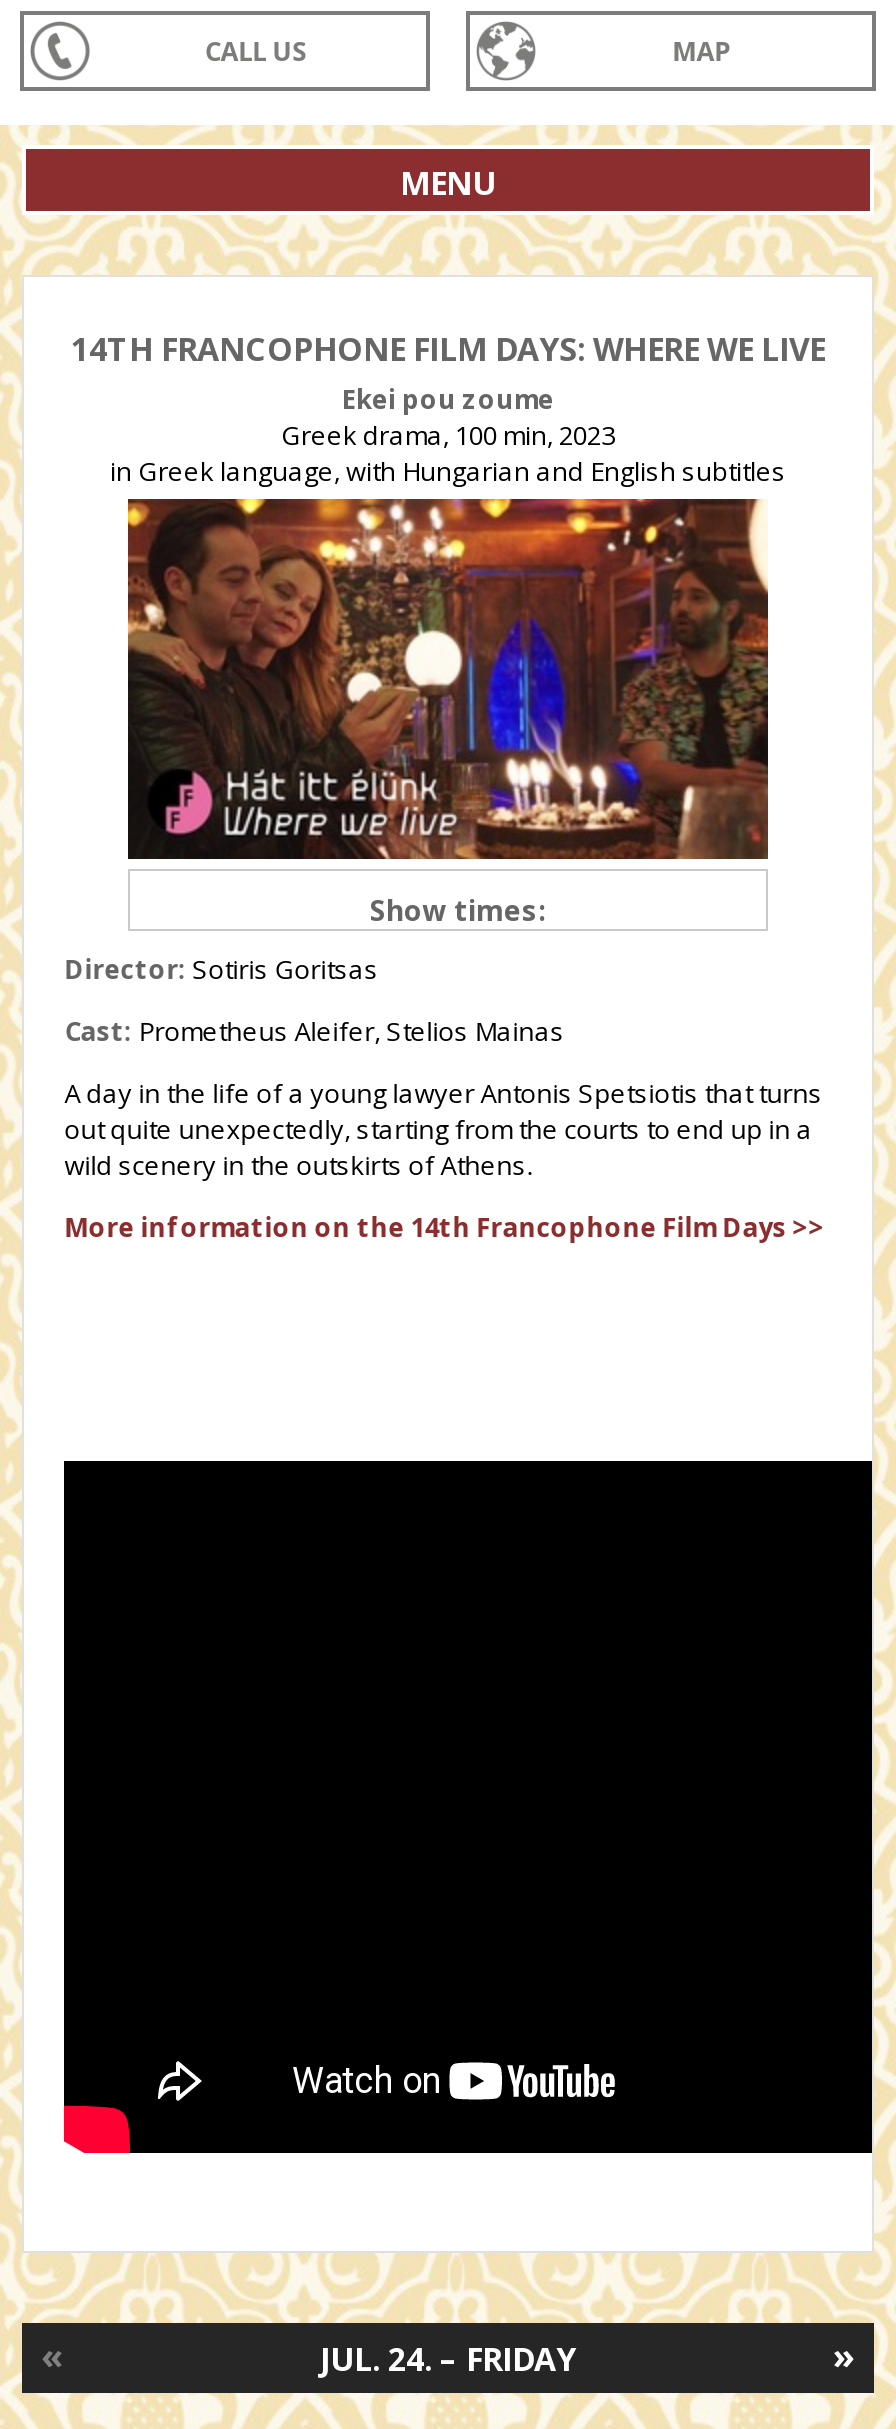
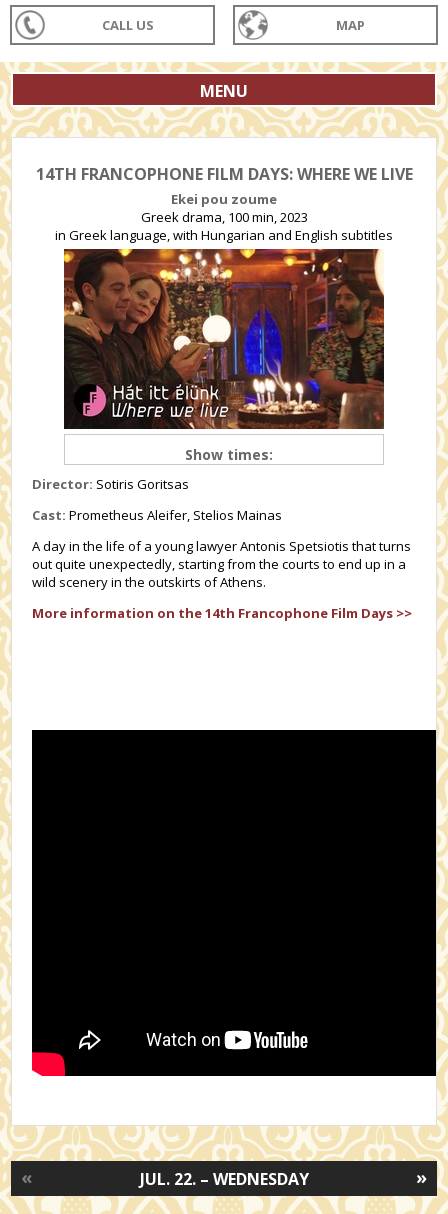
- JUL. 24. – FRIDAY
+ JUL. 22. – WEDNESDAY
